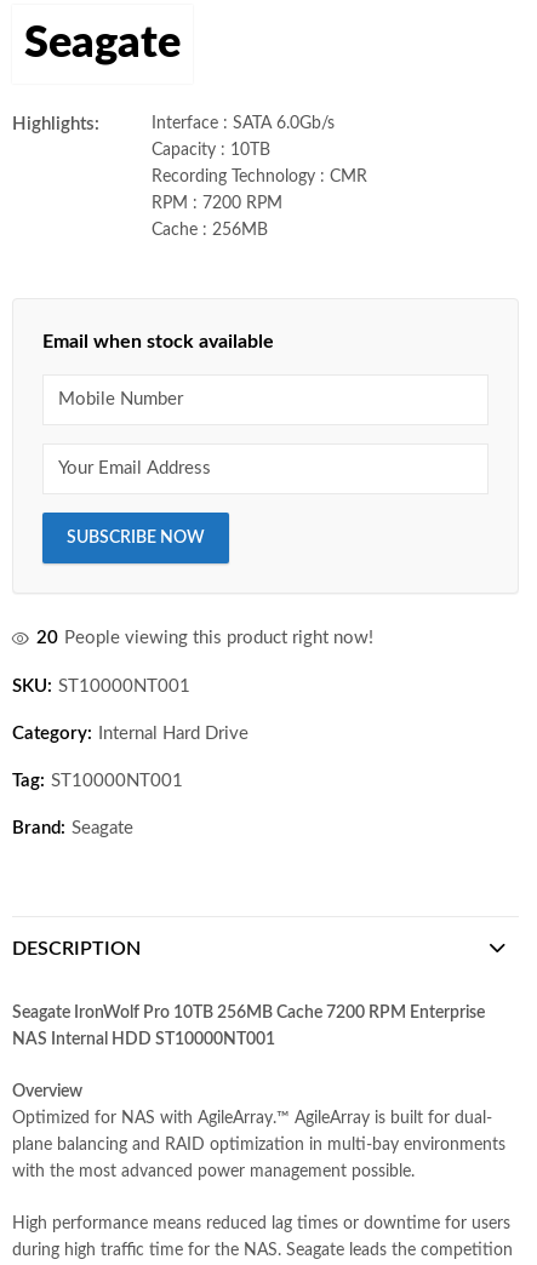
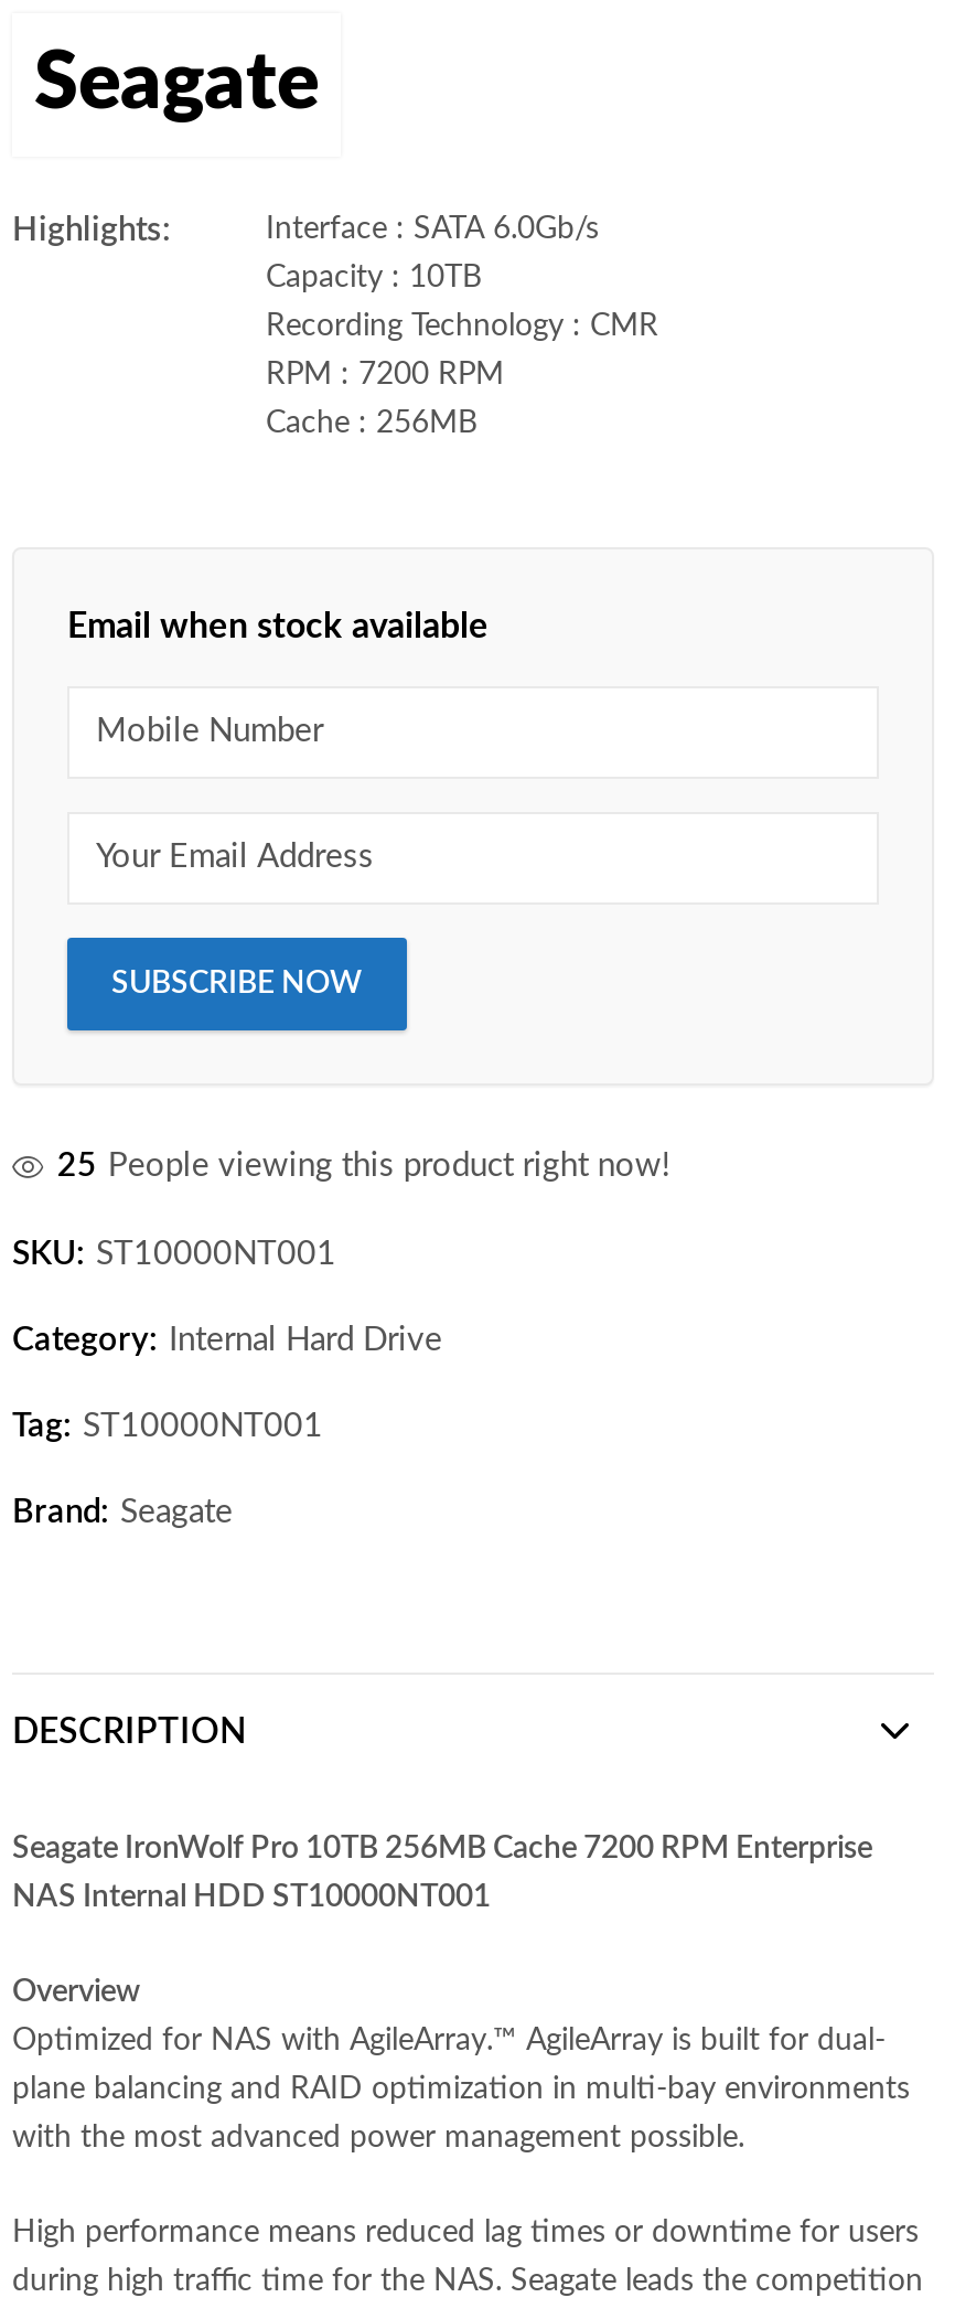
- 20 People viewing this product right now!
+ 25 People viewing this product right now!
